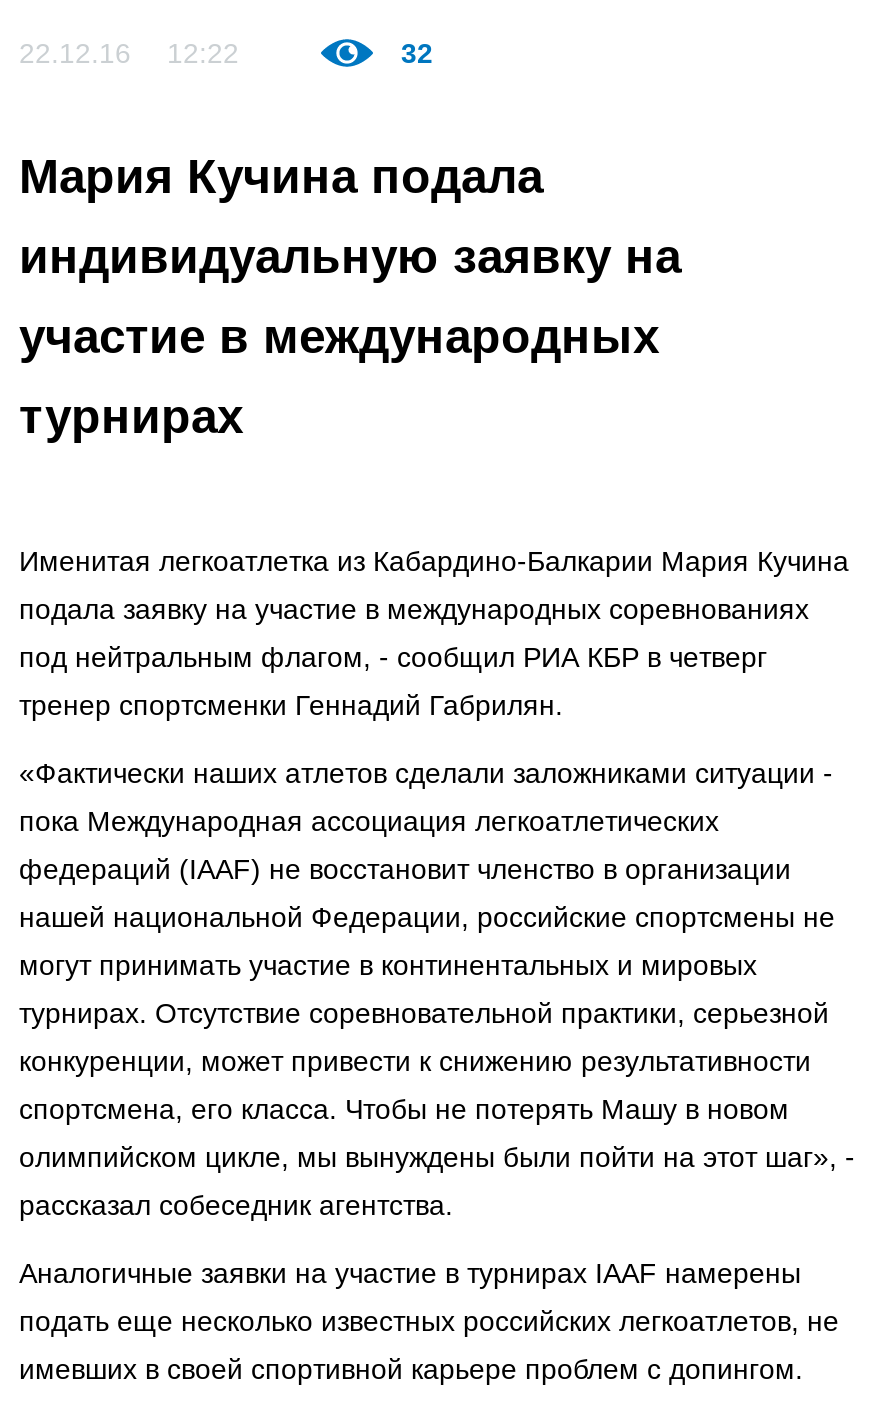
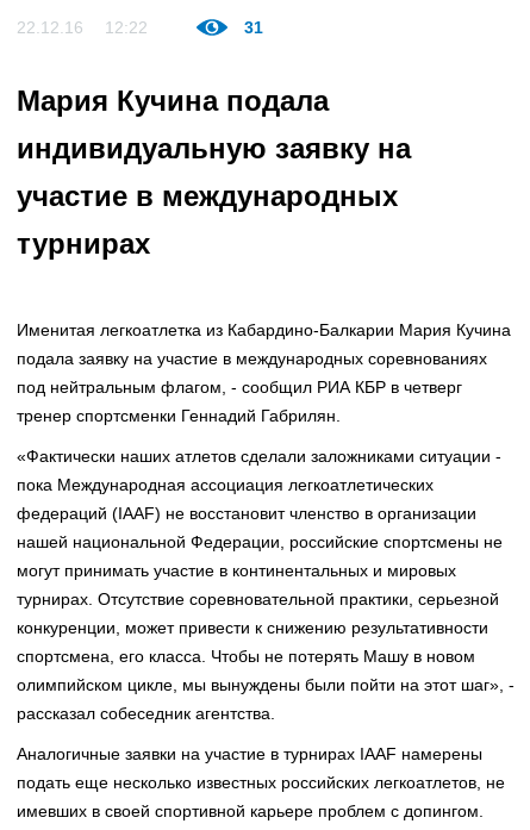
- 32
+ 31
